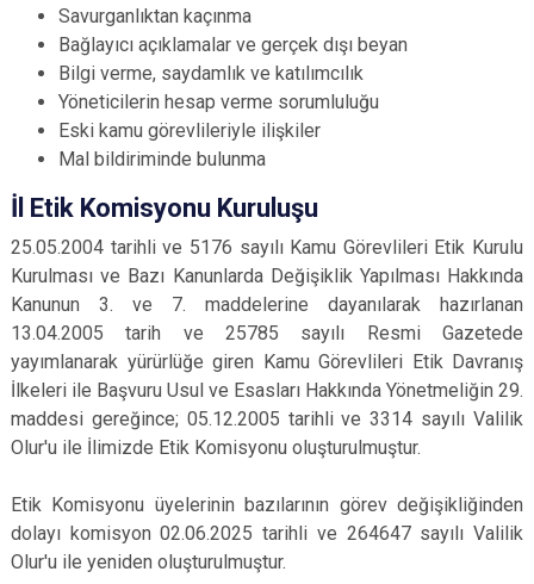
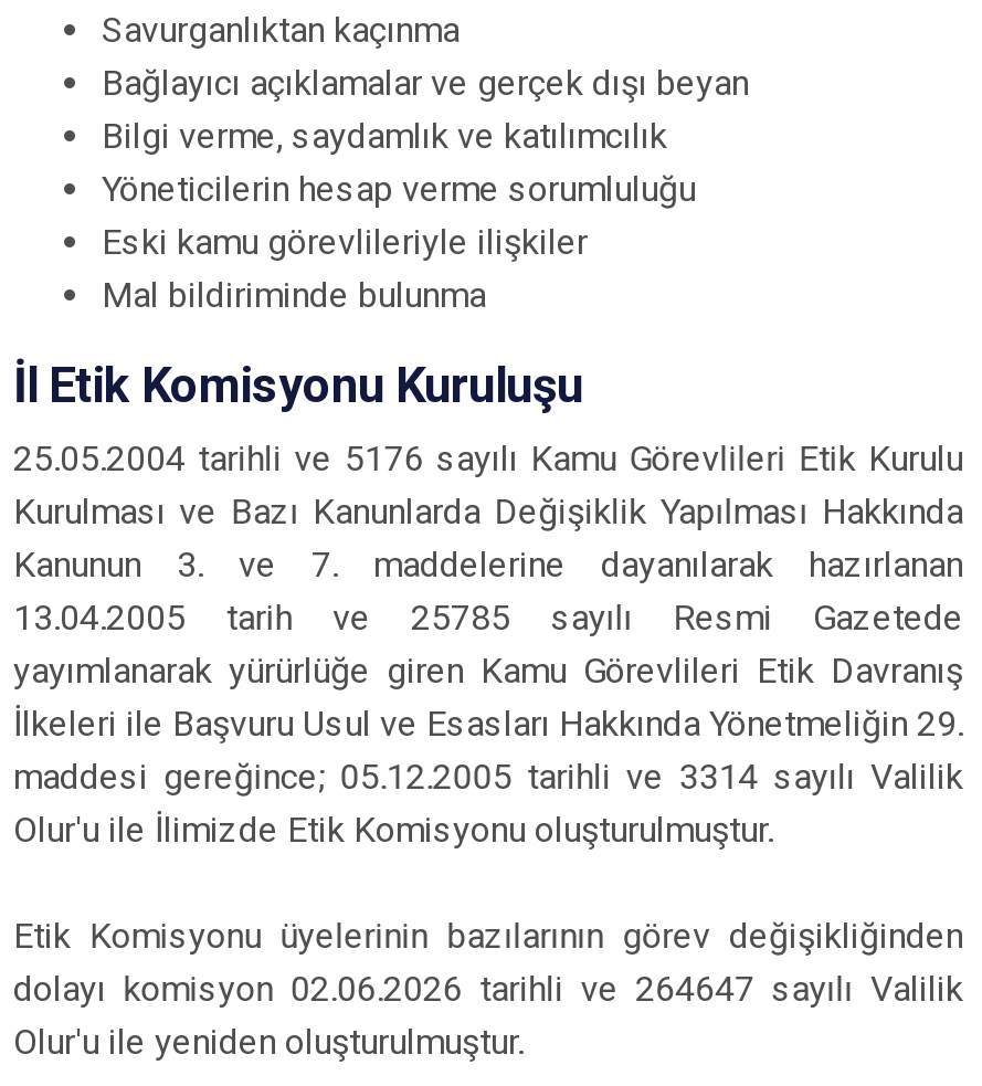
- dolayı komisyon 02.06.2025 tarihli ve 264647 sayılı Valilik
+ dolayı komisyon 02.06.2026 tarihli ve 264647 sayılı Valilik
